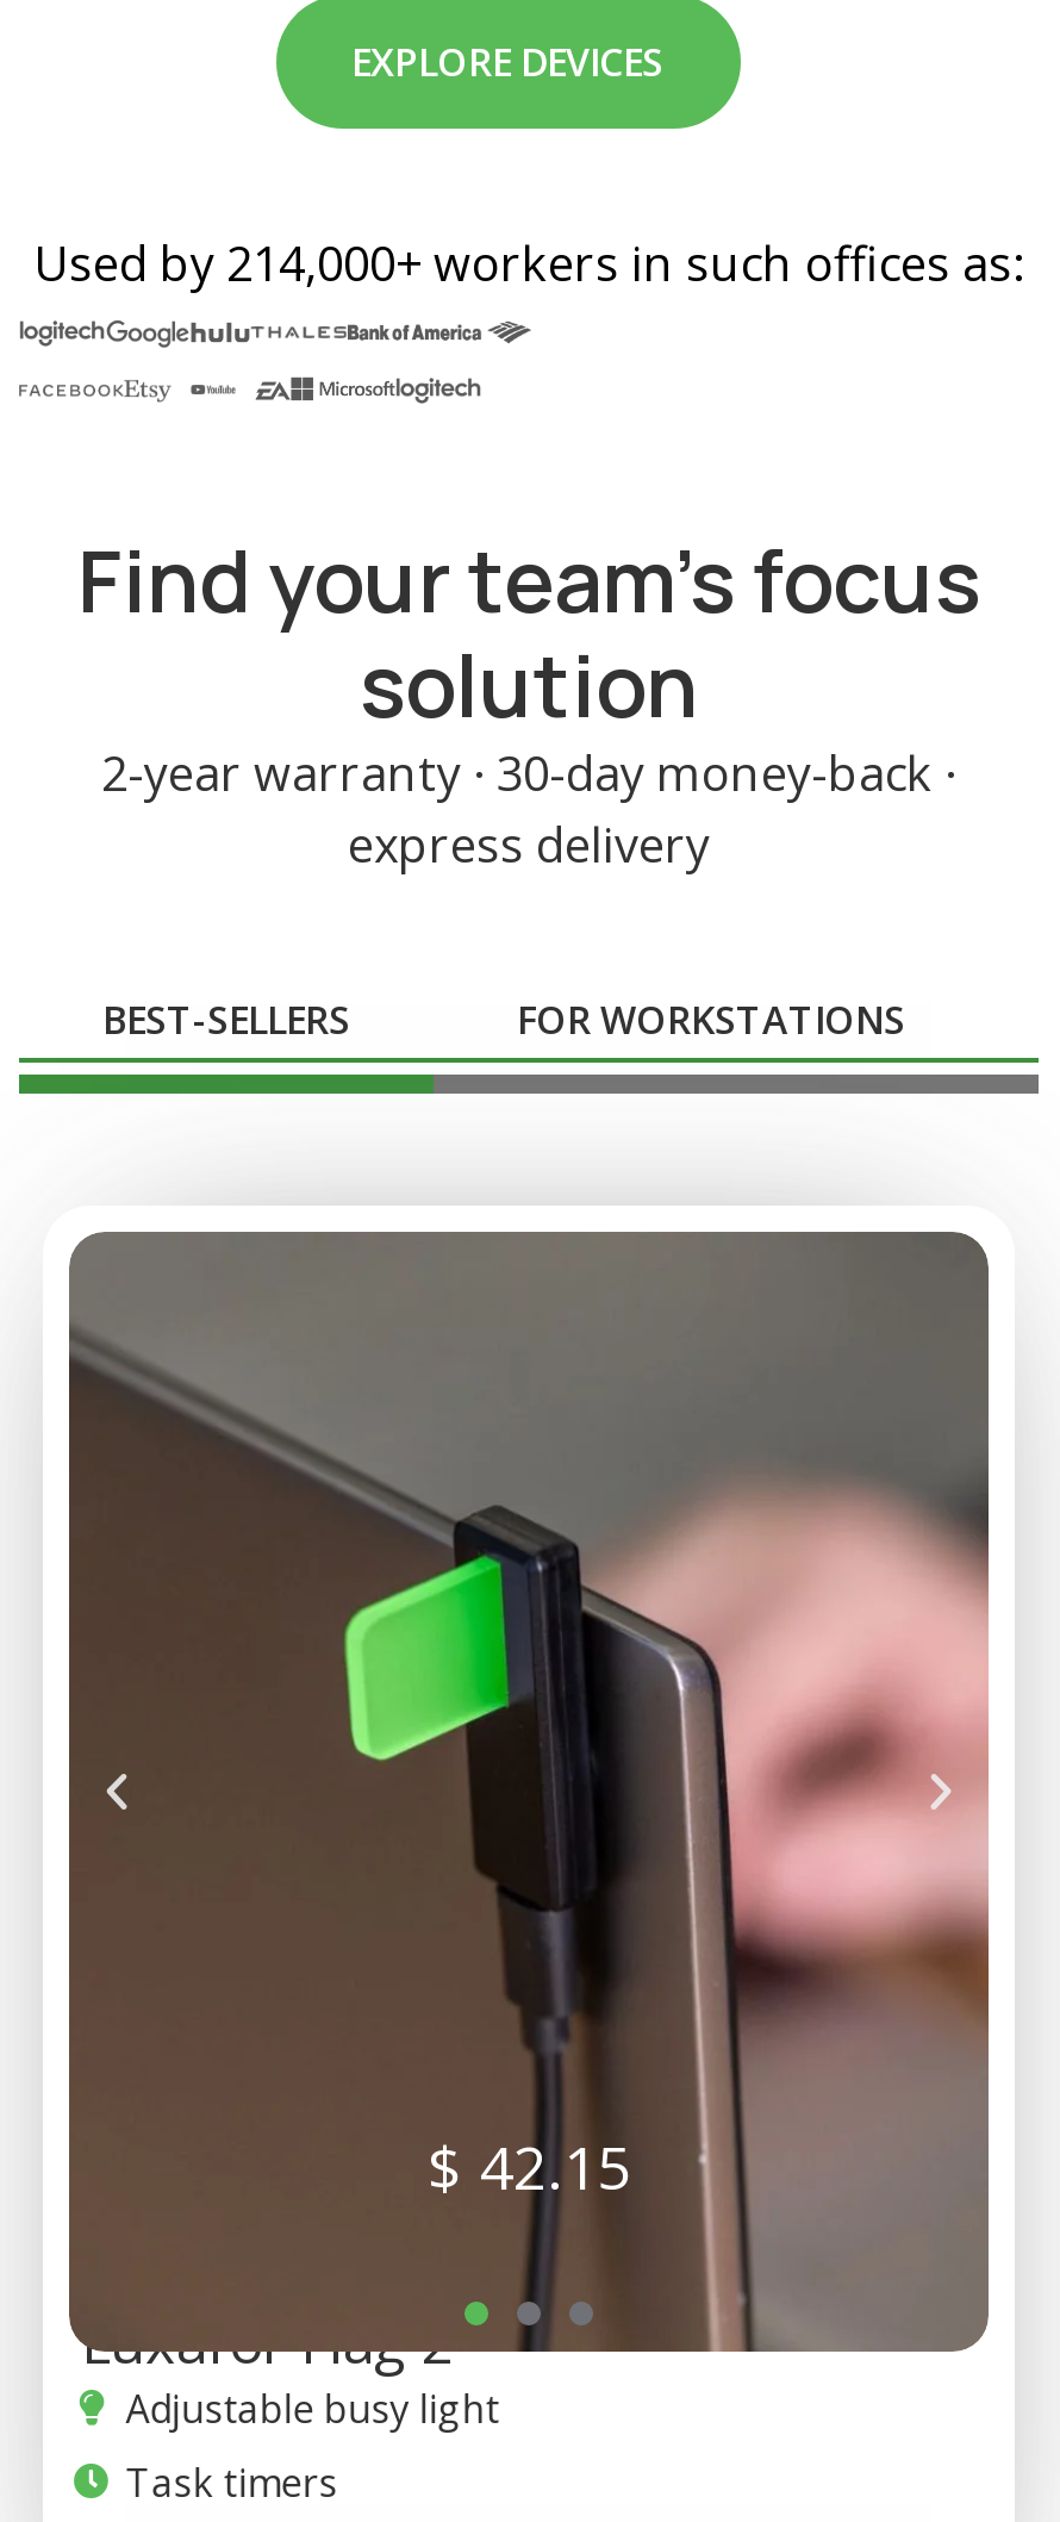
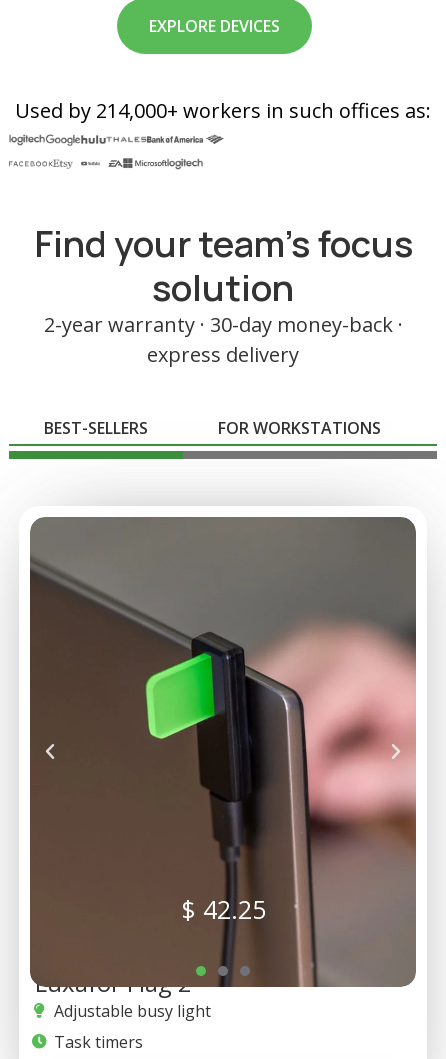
- $42.15
+ $42.25
